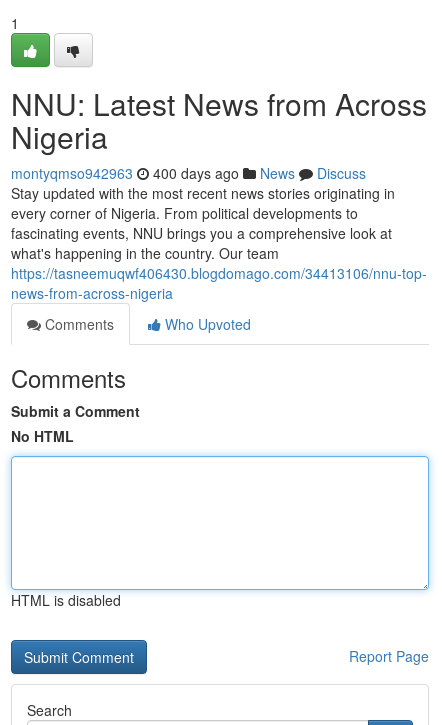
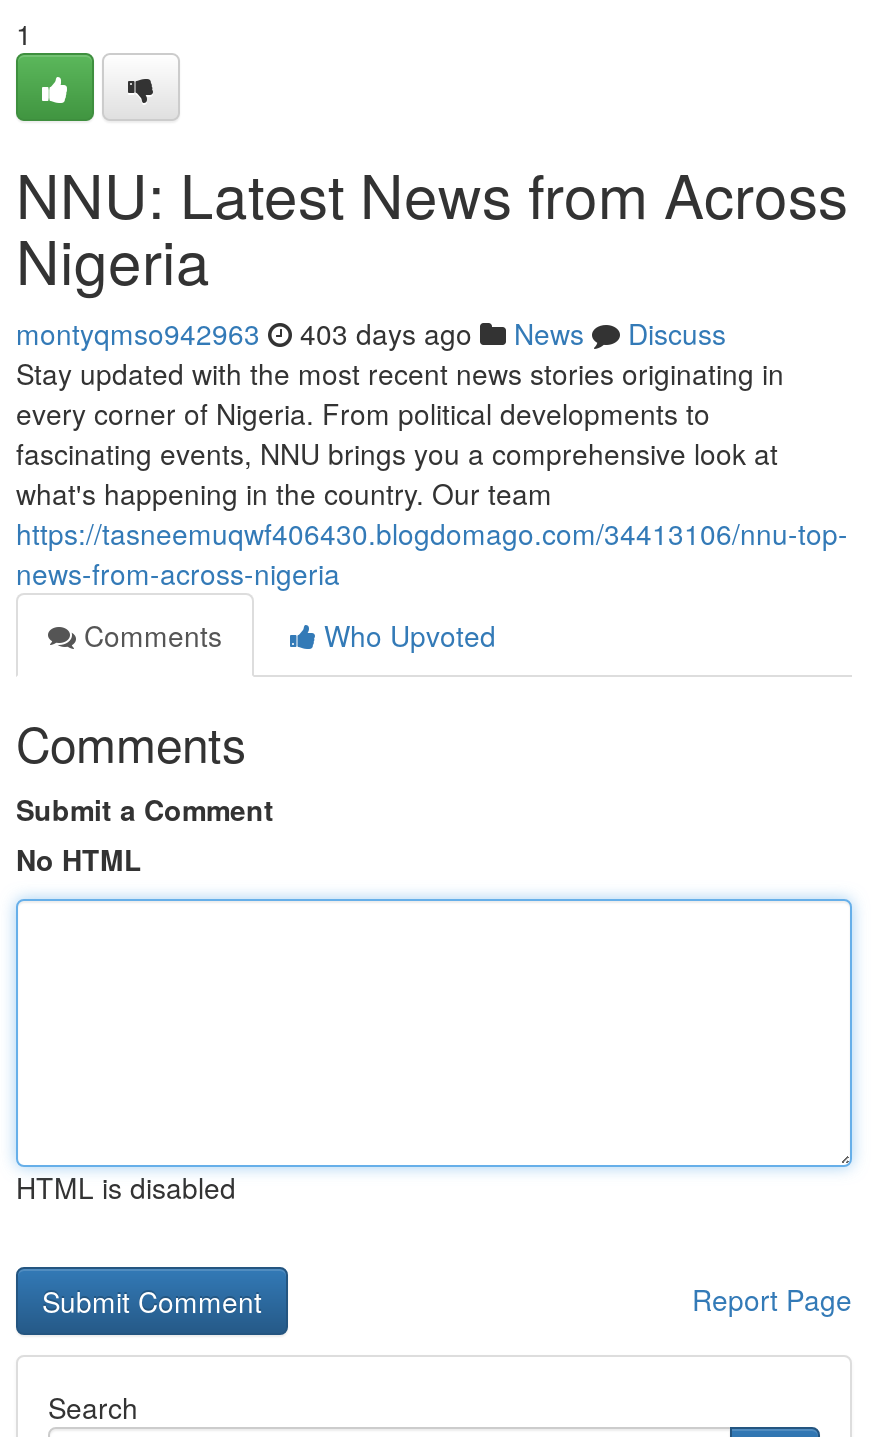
- montyqmso942963 400 days ago News Discuss
+ montyqmso942963 403 days ago News Discuss
